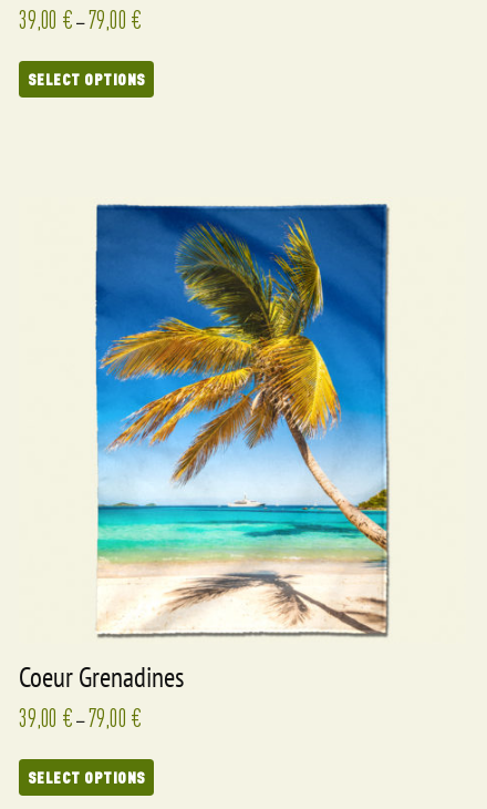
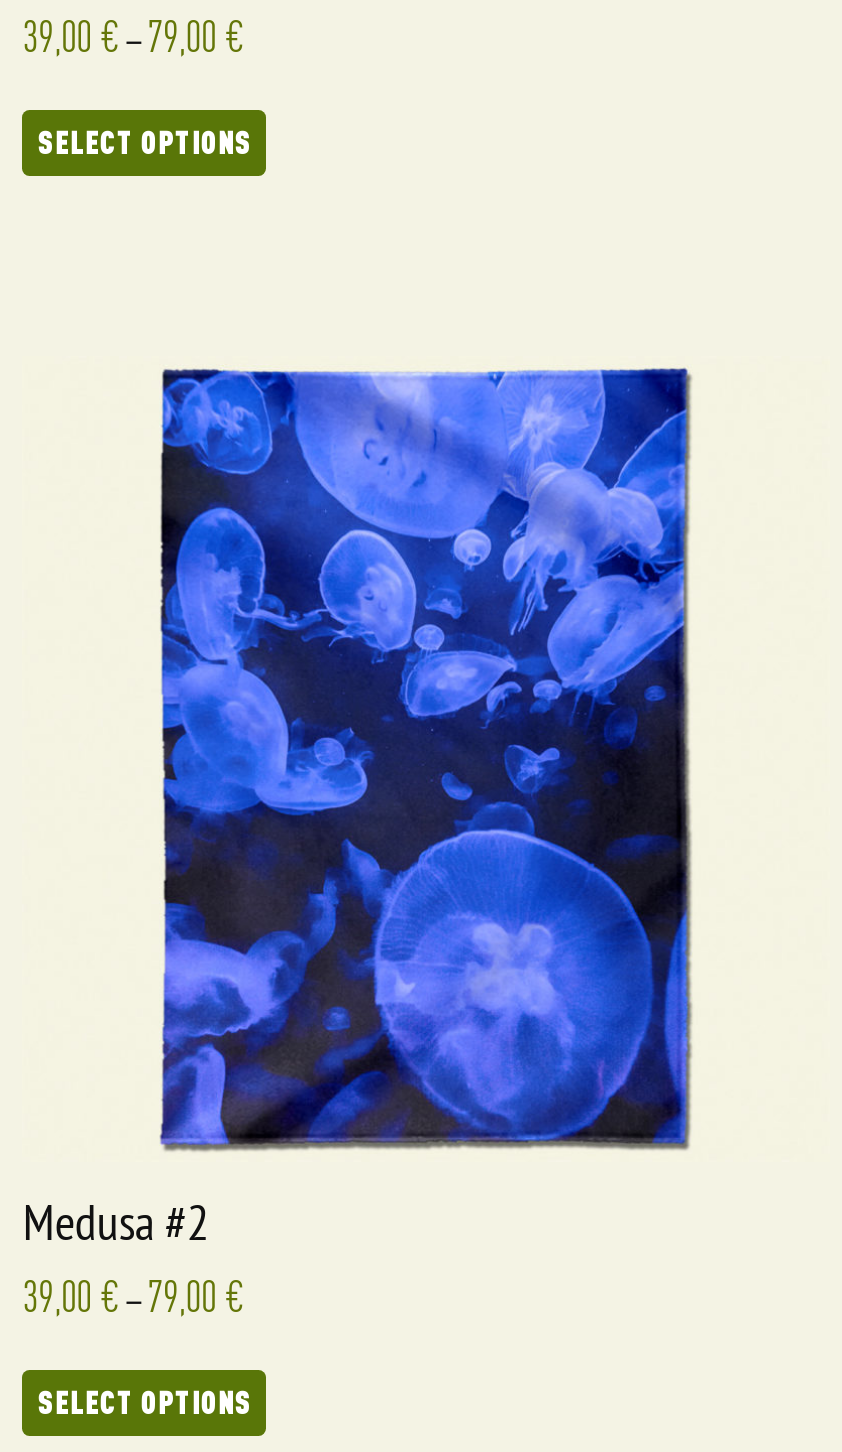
- [image]
- Coeur Grenadines
+ [image]
+ Medusa #2
